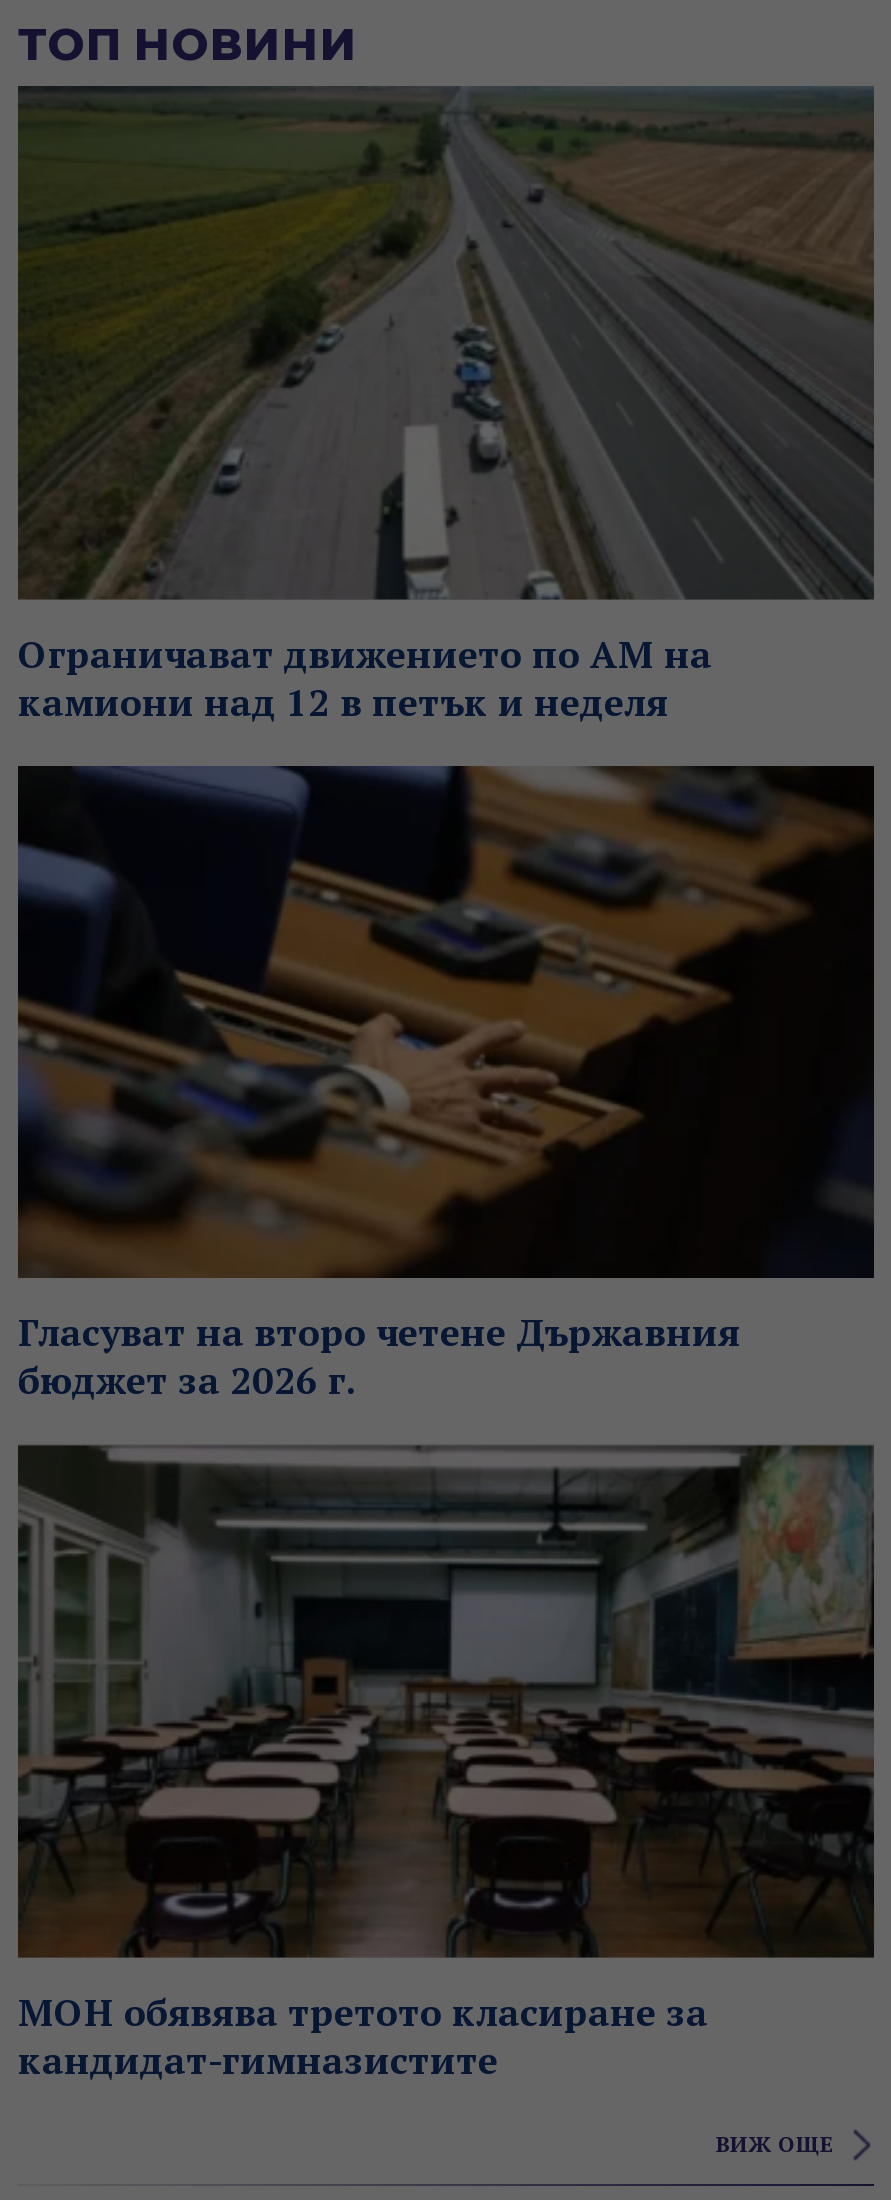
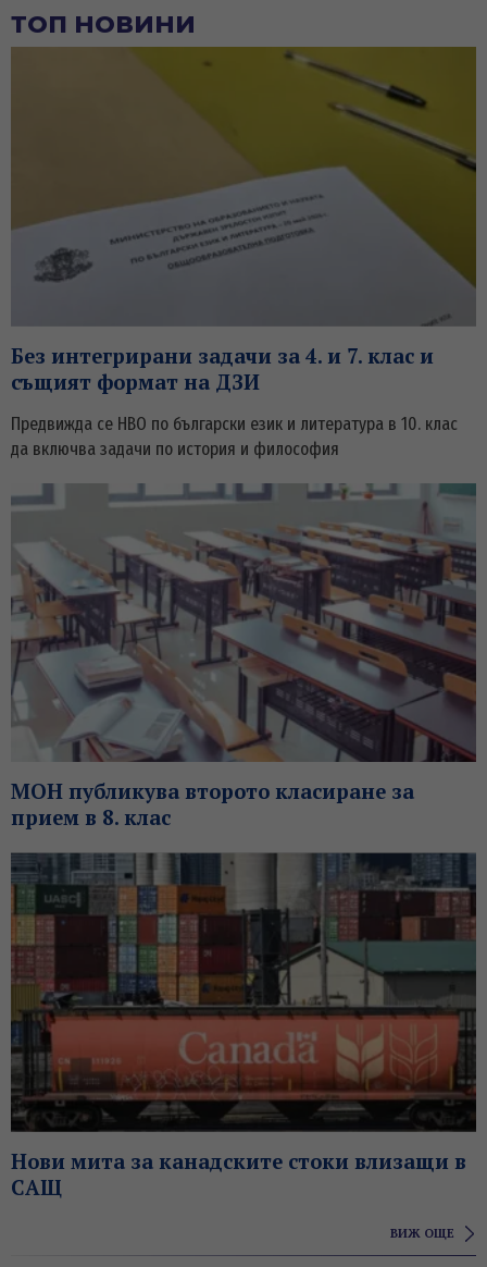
- [image]
- Ограничават движението по АМ на
- камиони над 12 в петък и неделя
+ [image]
+ Без интегрирани задачи за 4. и 7. клас и
+ същият формат на ДЗИ
+ Предвижда се НВО по български език и литература в 10. клас
+ да включва задачи по история и философия

- [image]
- Гласуват на второ четене Държавния
- бюджет за 2026 г.
+ [image]
+ МОН публикува второто класиране за
+ прием в 8. клас

- [image]
- МОН обявява третото класиране за
- кандидат-гимназистите
+ [image]
+ Нови мита за канадските стоки влизащи в
+ САЩ
